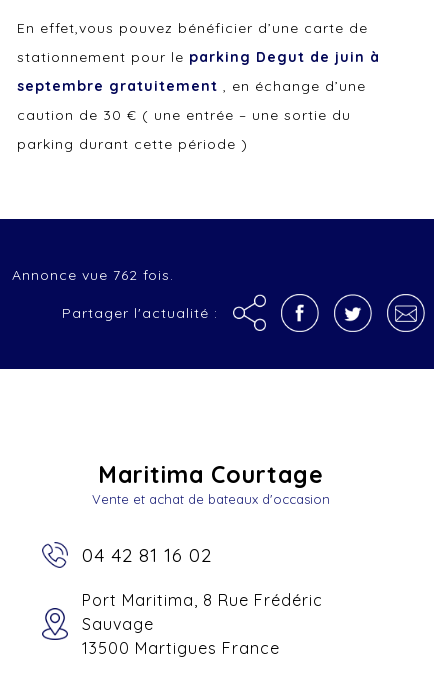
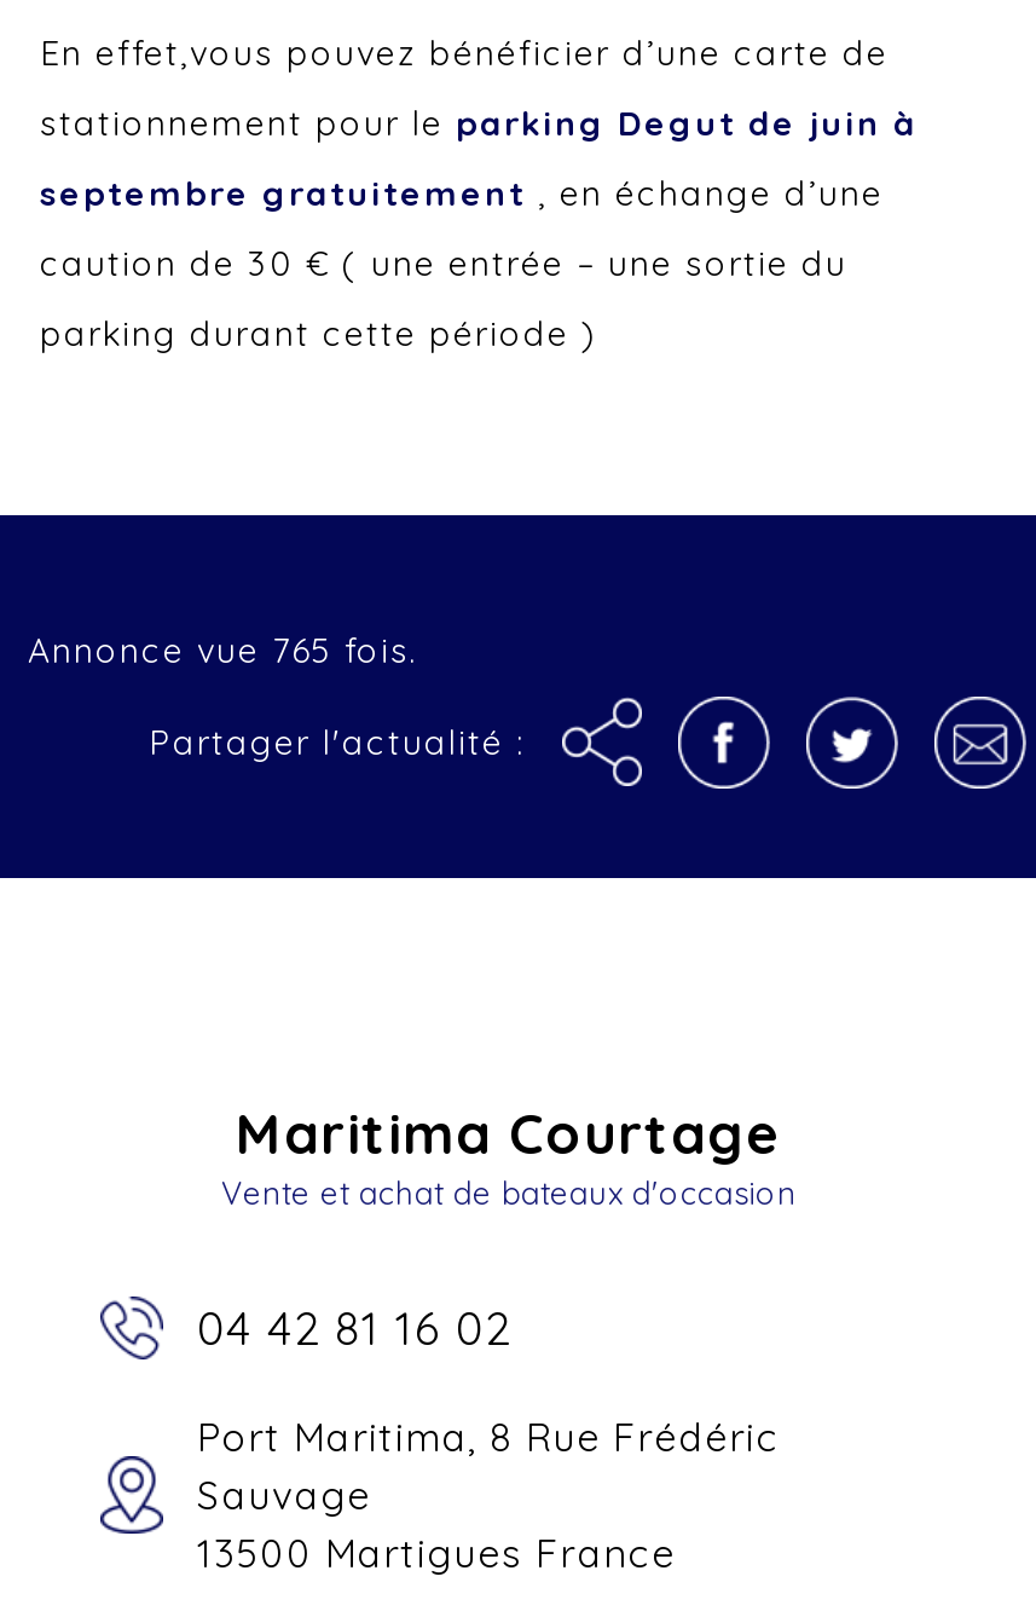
- Annonce vue 762 fois.
+ Annonce vue 765 fois.
